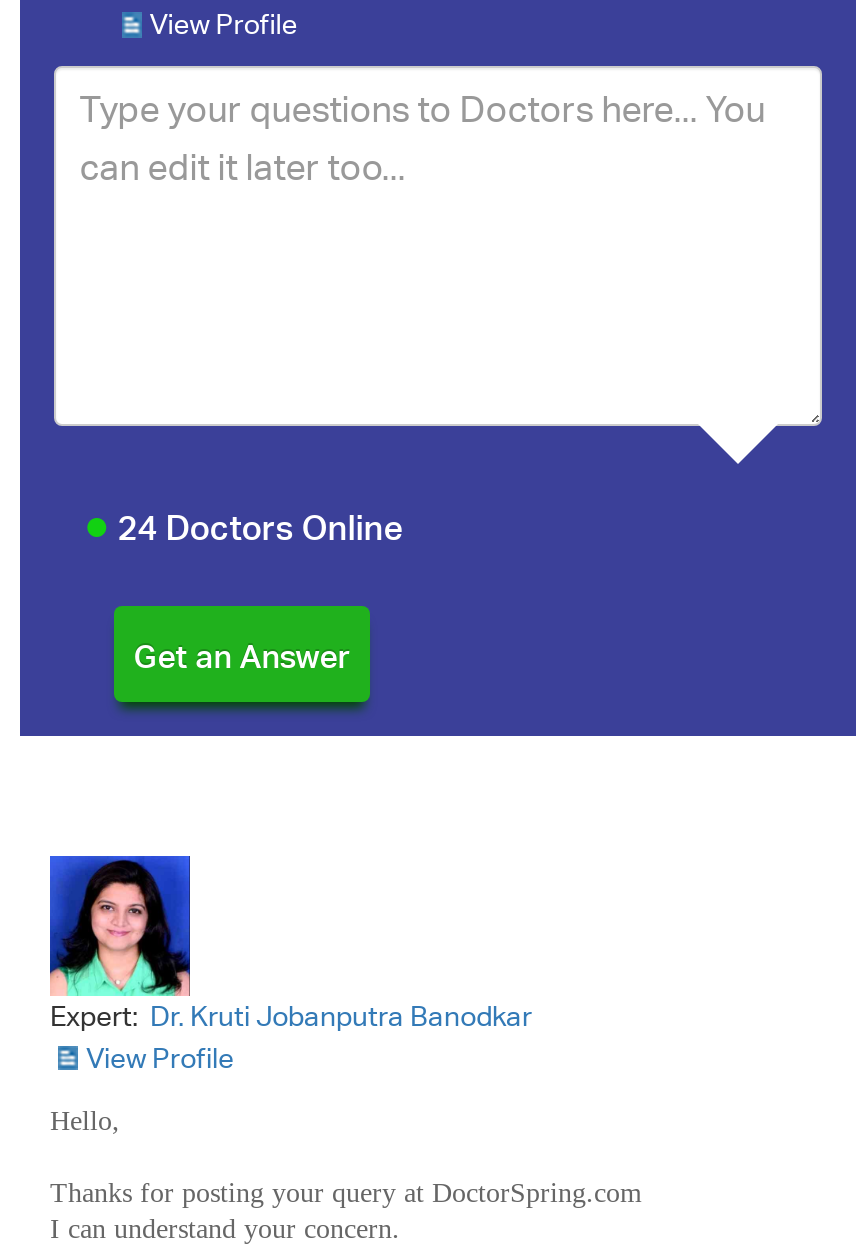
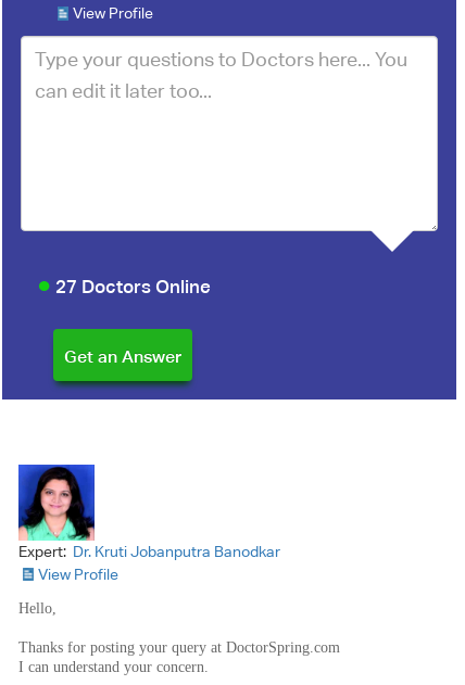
- 24 Doctors Online
+ 27 Doctors Online
